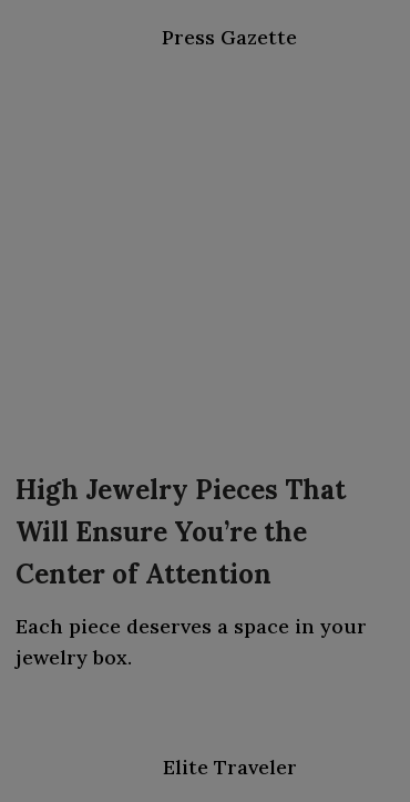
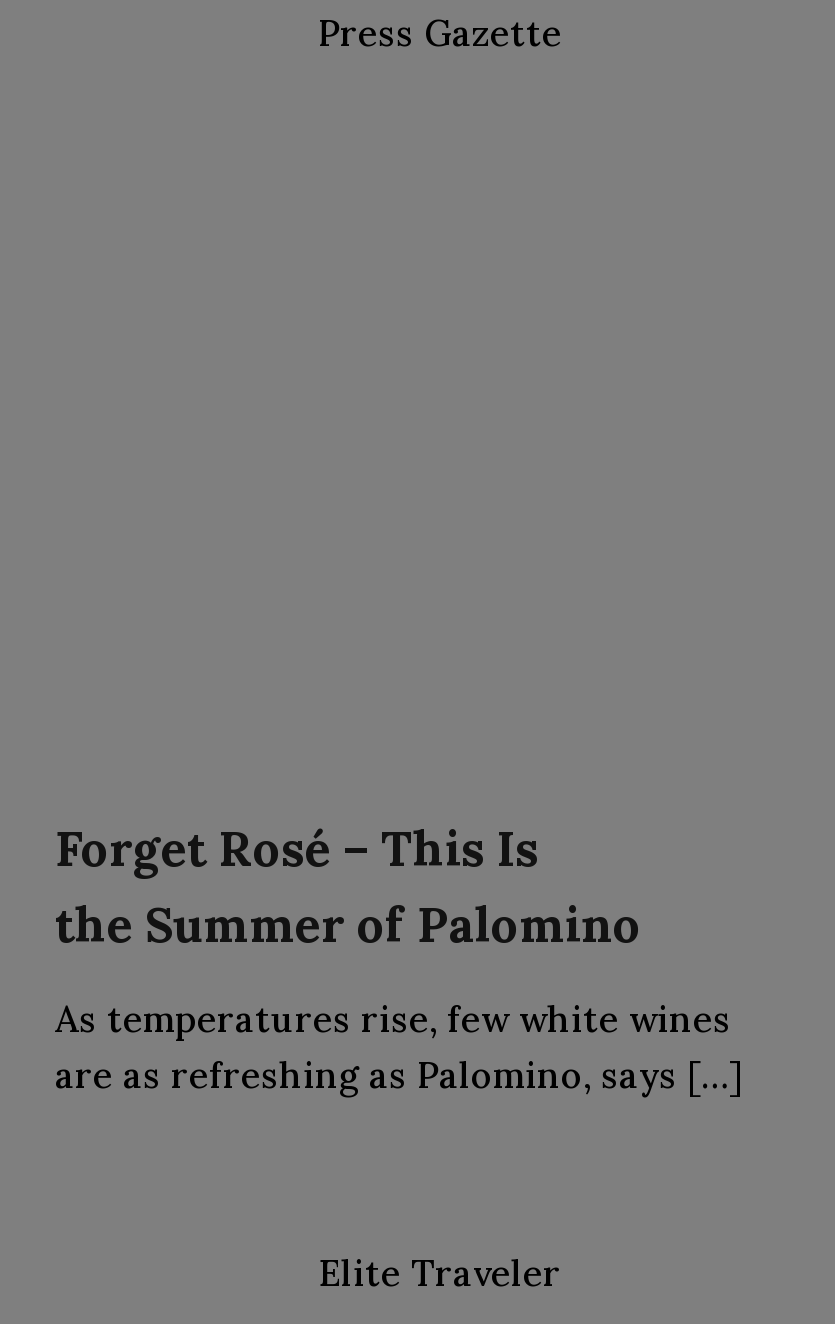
- High Jewelry Pieces That
- Will Ensure You’re the
- Center of Attention
+ Forget Rosé – This Is
+ the Summer of Palomino

- Each piece deserves a space in your
- jewelry box.
+ As temperatures rise, few white wines
+ are as refreshing as Palomino, says […]
